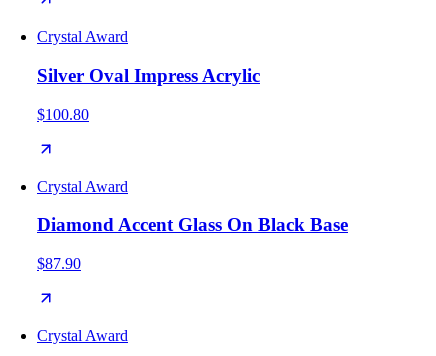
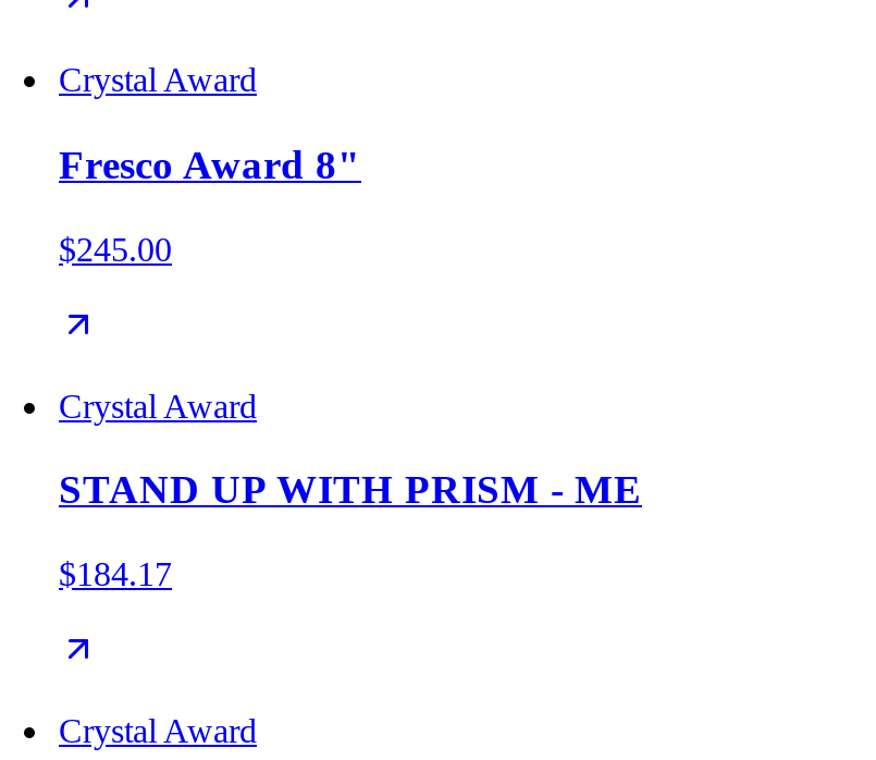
- Silver Oval Impress Acrylic
+ Fresco Award 8"

- $100.80
+ $245.00

- Diamond Accent Glass On Black Base
+ STAND UP WITH PRISM - ME

- $87.90
+ $184.17
